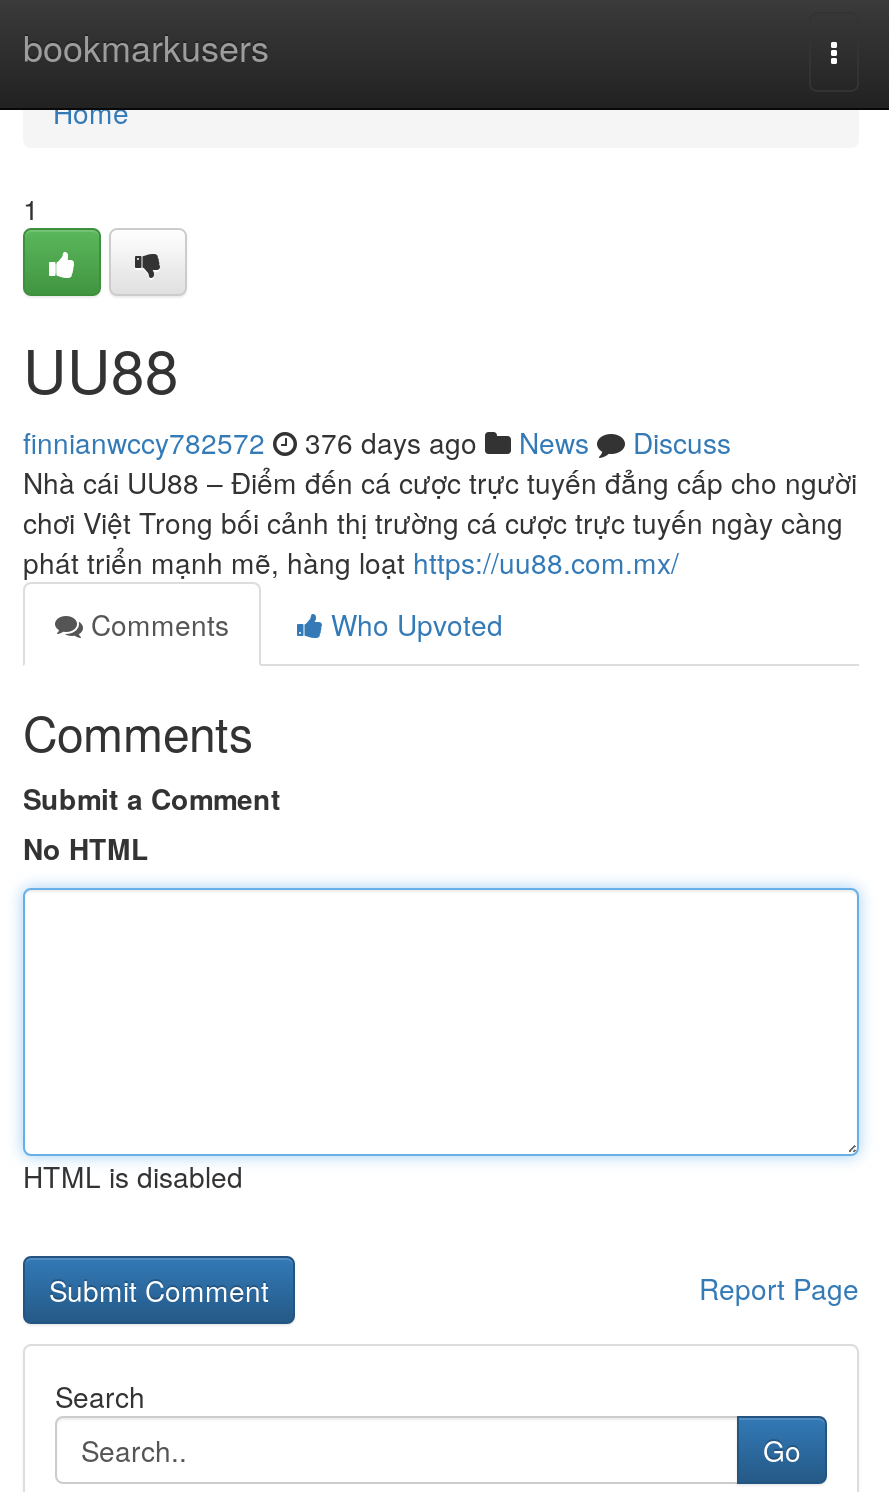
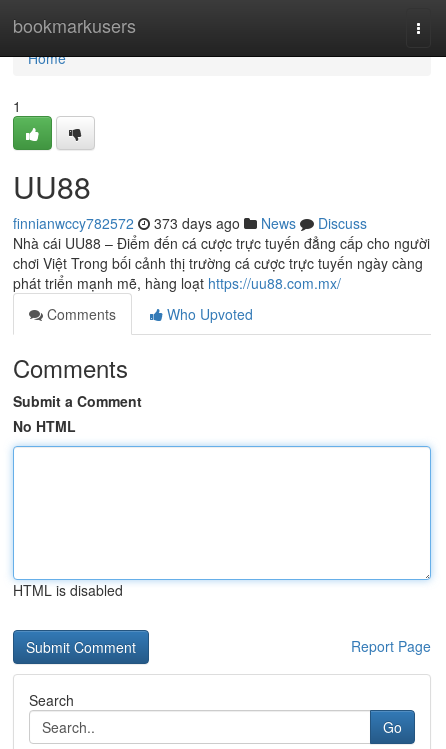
- finnianwccy782572 376 days ago News Discuss
+ finnianwccy782572 373 days ago News Discuss
